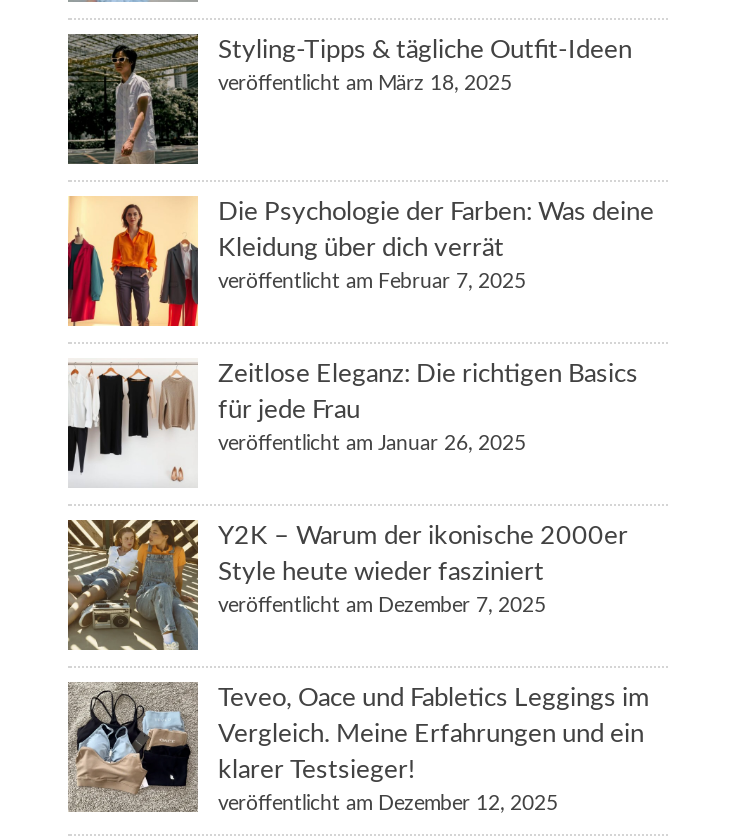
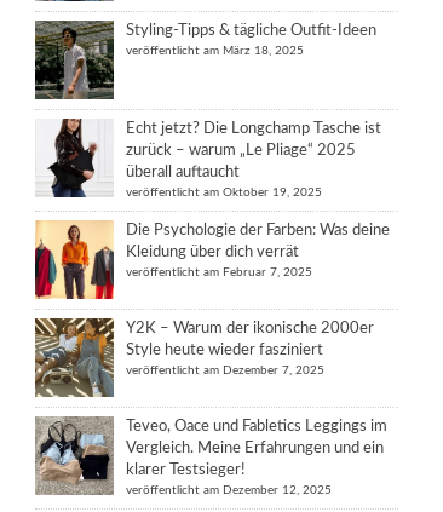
+ [image]
+ Echt jetzt? Die Longchamp Tasche ist
+ zurück – warum „Le Pliage“ 2025
+ überall auftaucht
+ veröffentlicht am Oktober 19, 2025

moved down: [image] | Die Psychologie der Farben: Was deine | Kleidung über dich verrät | veröffentlicht am Februar 7, 2025

- [image]
- Zeitlose Eleganz: Die richtigen Basics
- für jede Frau
- veröffentlicht am Januar 26, 2025
